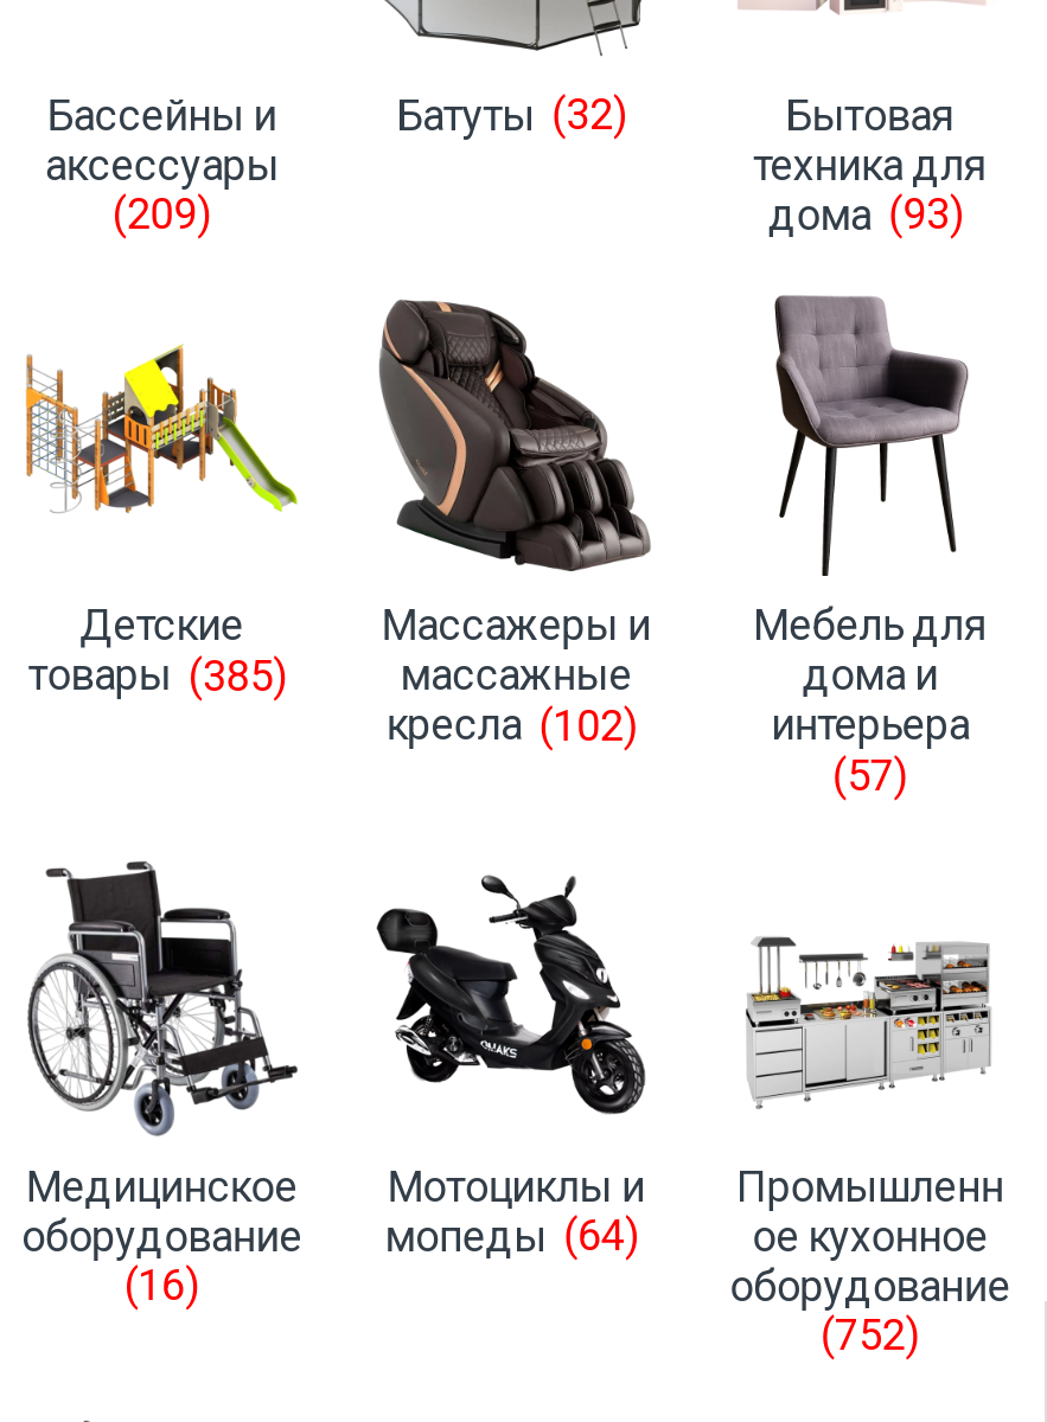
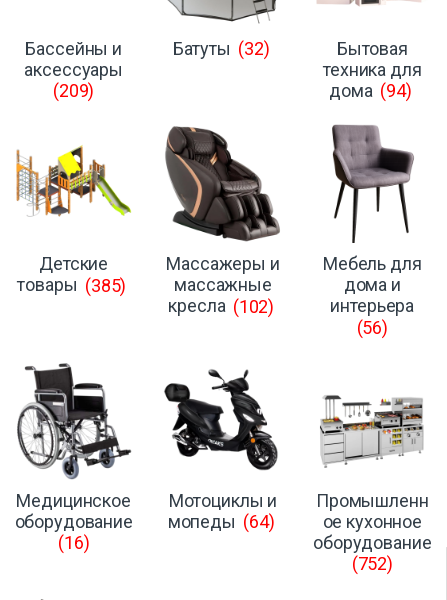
- дома (93)
+ дома (94)

- (57)
+ (56)
